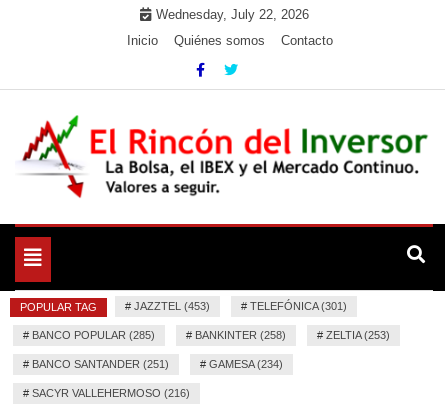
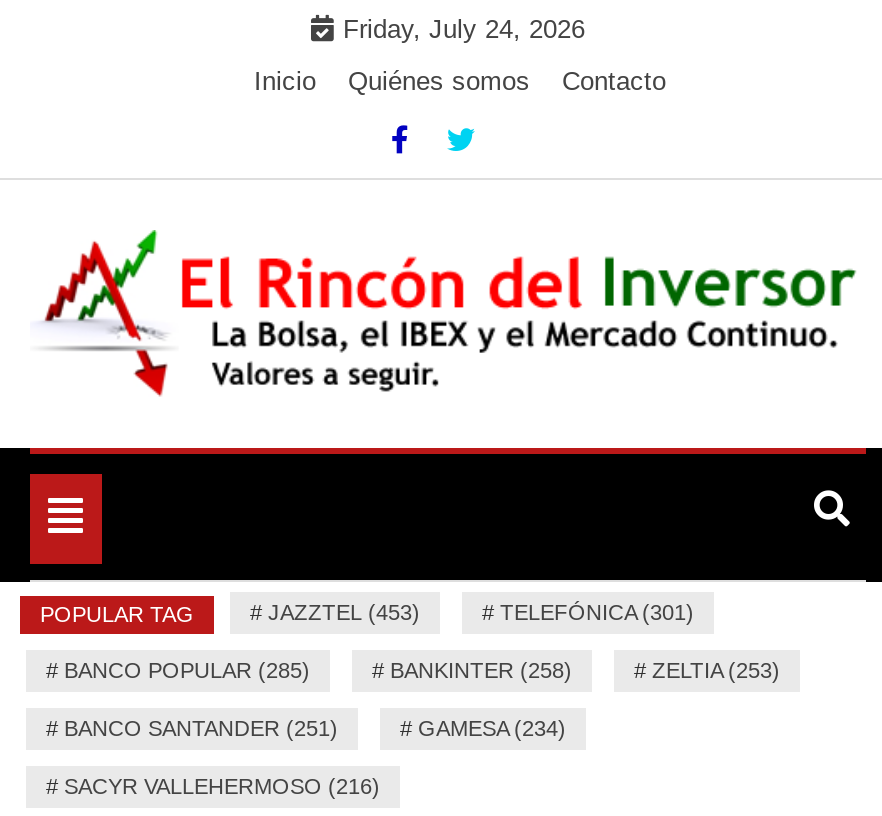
- Wednesday, July 22, 2026
+ Friday, July 24, 2026
